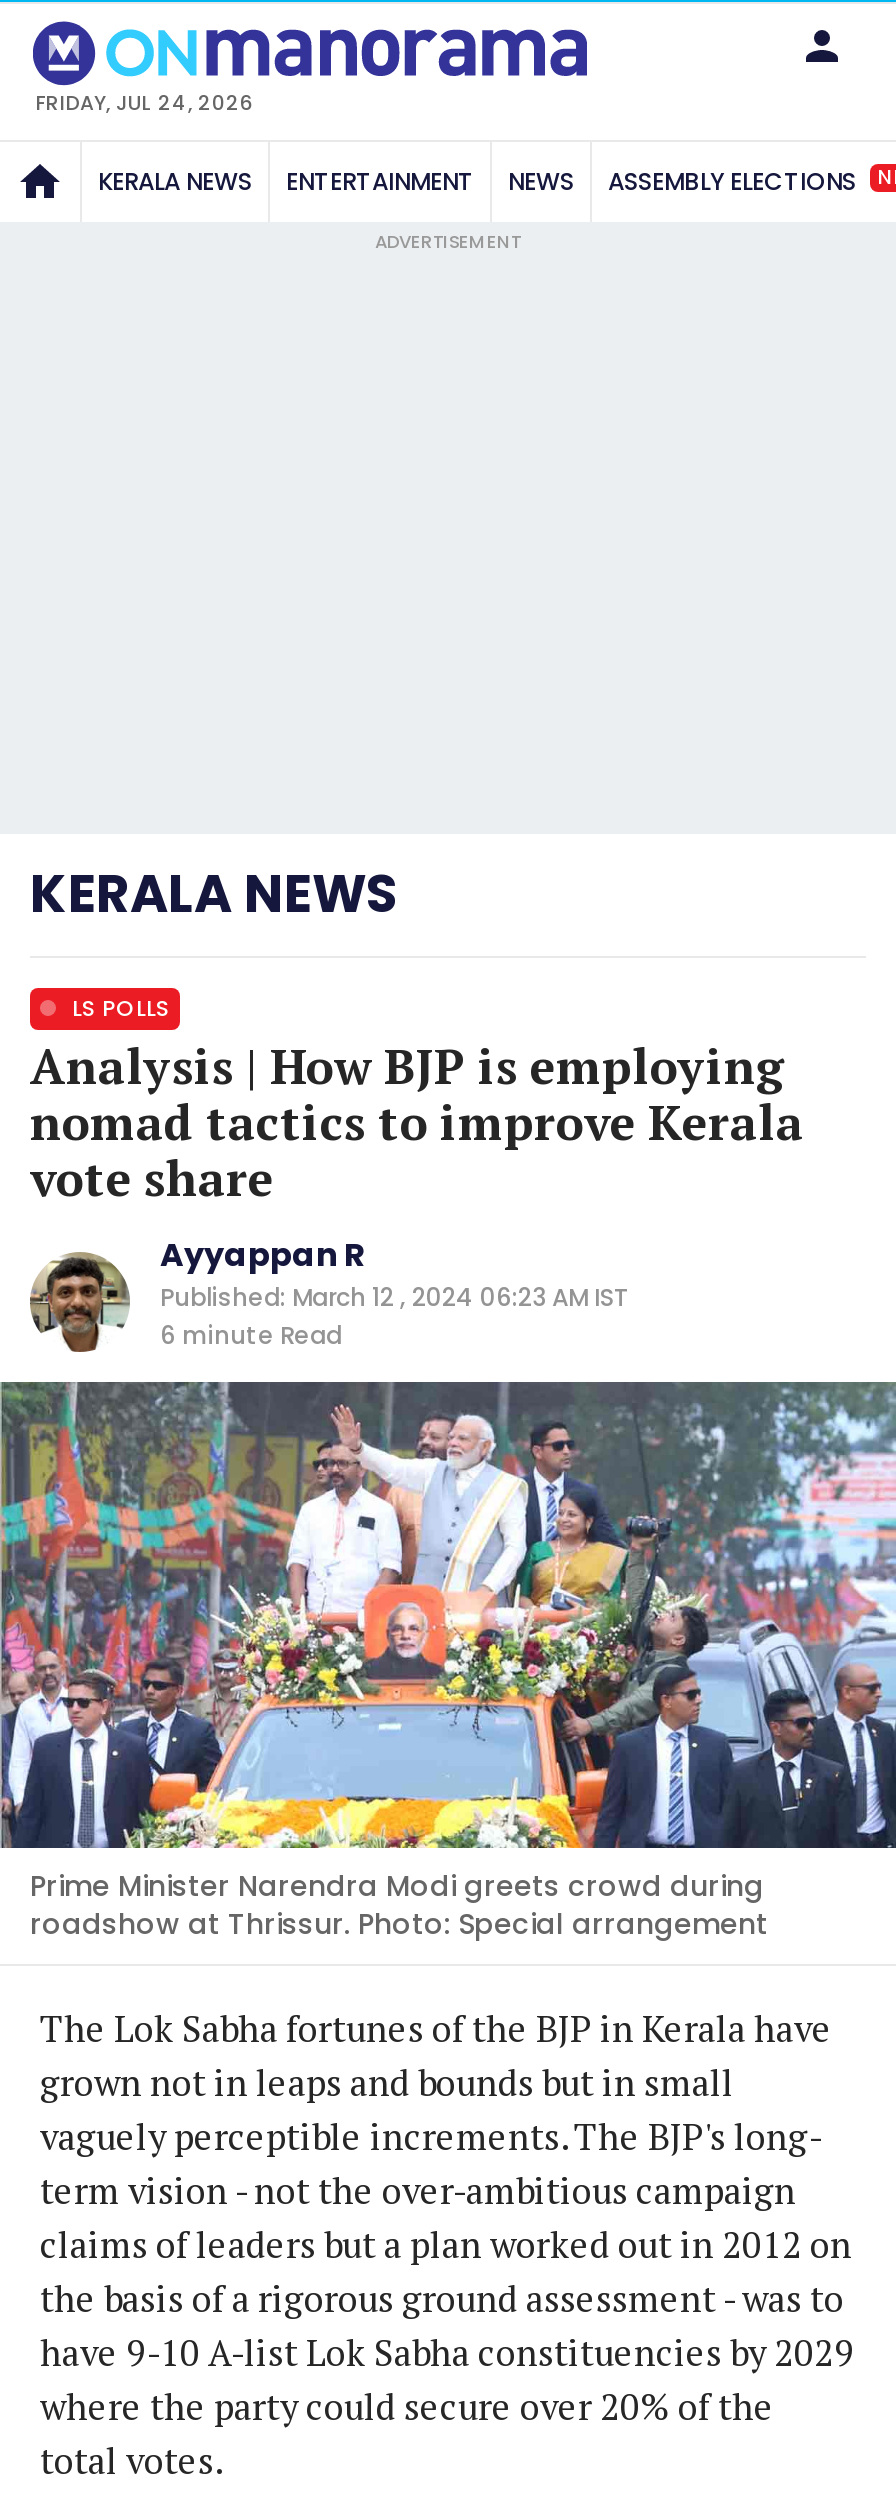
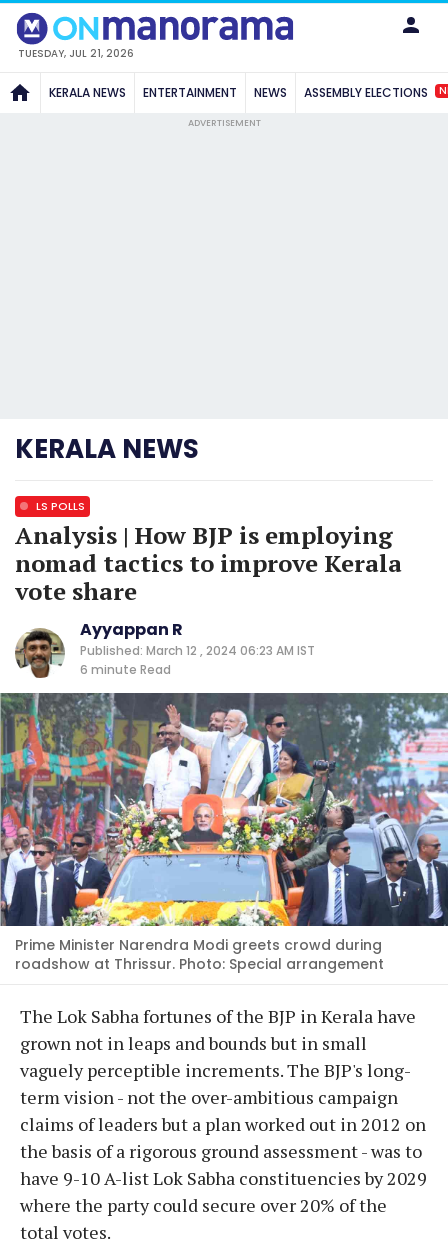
- FRIDAY, JUL 24, 2026
+ TUESDAY, JUL 21, 2026
